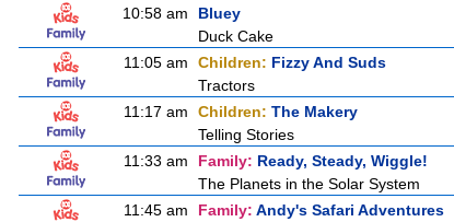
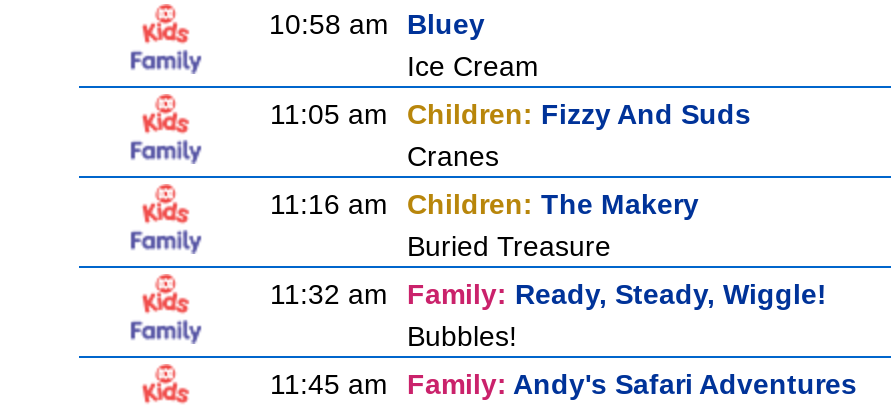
- Duck Cake
+ Ice Cream

- Tractors
+ Cranes

- 11:17 am Children: The Makery
- Telling Stories
+ 11:16 am Children: The Makery
+ Buried Treasure

- 11:33 am Family: Ready, Steady, Wiggle!
- The Planets in the Solar System
+ 11:32 am Family: Ready, Steady, Wiggle!
+ Bubbles!
